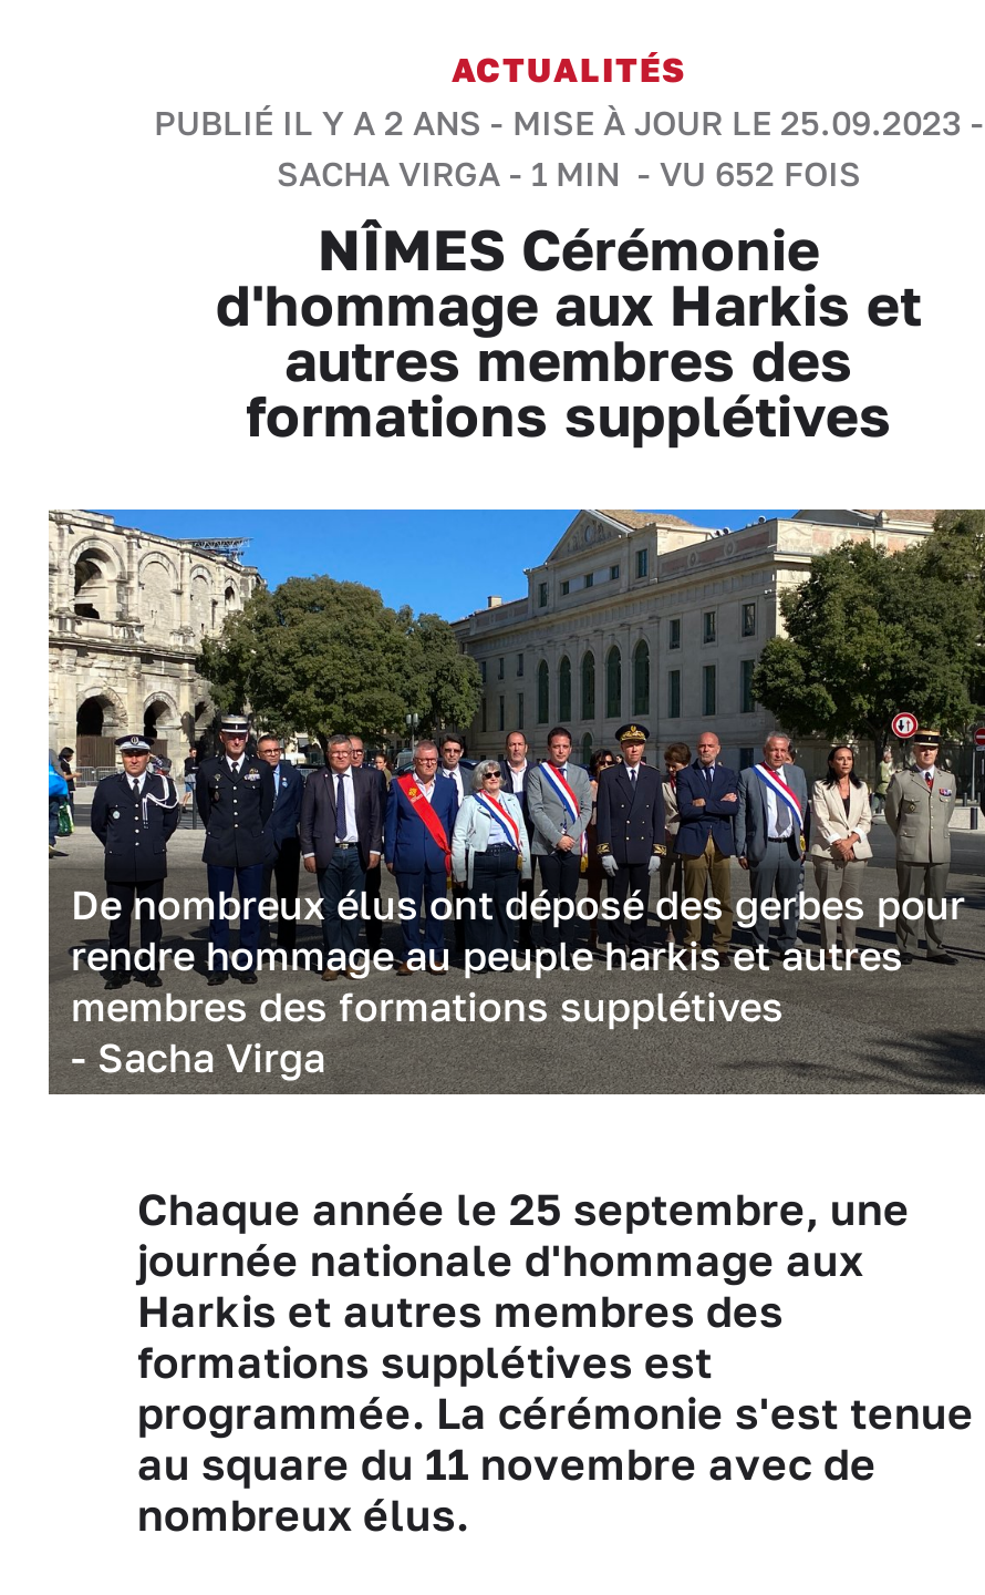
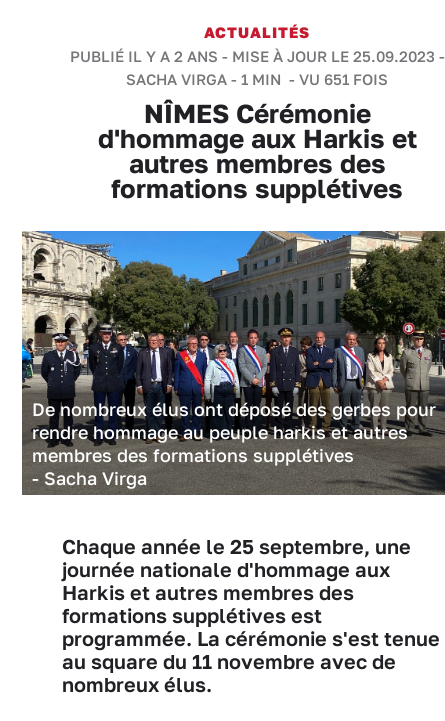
- SACHA VIRGA - 1 MIN - VU 652 FOIS
+ SACHA VIRGA - 1 MIN - VU 651 FOIS
